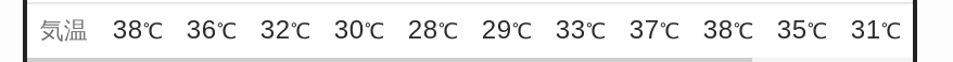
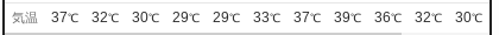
- 38℃
- 36℃
+ 37℃

- 28℃
+ 29℃

- 38℃
- 35℃
- 31℃
+ 39℃
+ 36℃
+ 32℃
+ 30℃
